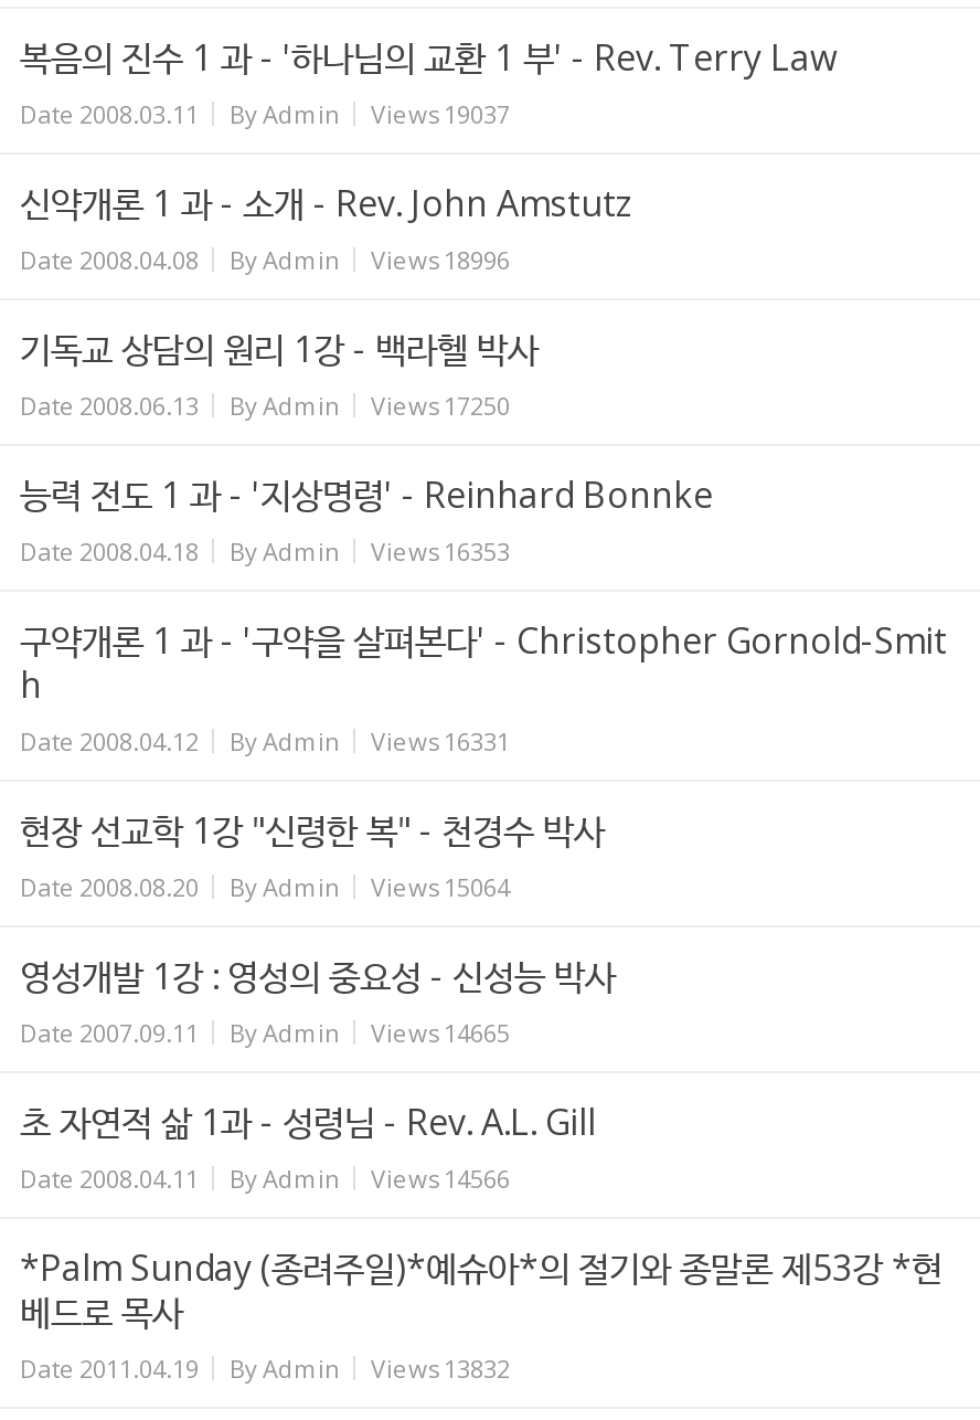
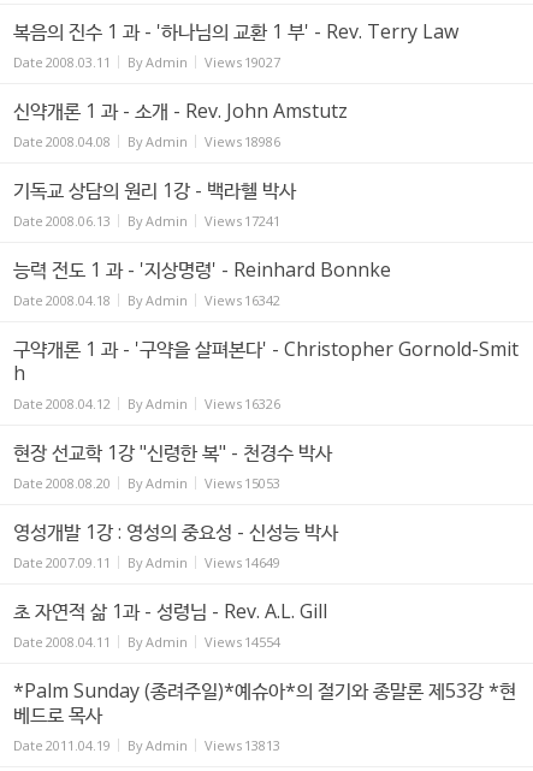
- Date 2008.03.11 By Admin Views 19037
+ Date 2008.03.11 By Admin Views 19027

- Date 2008.04.08 By Admin Views 18996
+ Date 2008.04.08 By Admin Views 18986

- Date 2008.06.13 By Admin Views 17250
+ Date 2008.06.13 By Admin Views 17241

- Date 2008.04.18 By Admin Views 16353
+ Date 2008.04.18 By Admin Views 16342

- Date 2008.04.12 By Admin Views 16331
+ Date 2008.04.12 By Admin Views 16326

- Date 2008.08.20 By Admin Views 15064
+ Date 2008.08.20 By Admin Views 15053

- Date 2007.09.11 By Admin Views 14665
+ Date 2007.09.11 By Admin Views 14649

- Date 2008.04.11 By Admin Views 14566
+ Date 2008.04.11 By Admin Views 14554

- Date 2011.04.19 By Admin Views 13832
+ Date 2011.04.19 By Admin Views 13813
